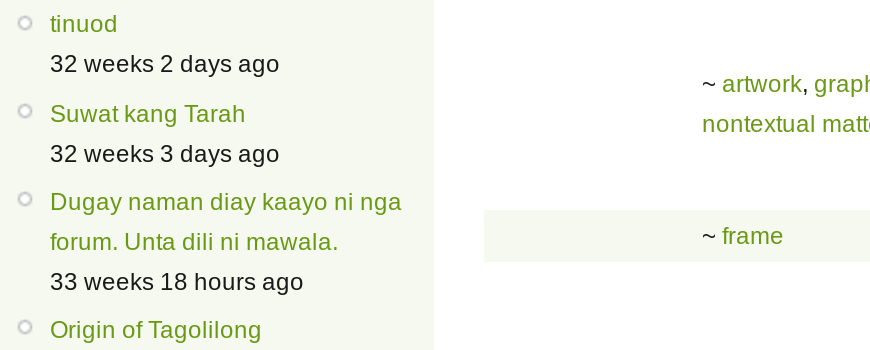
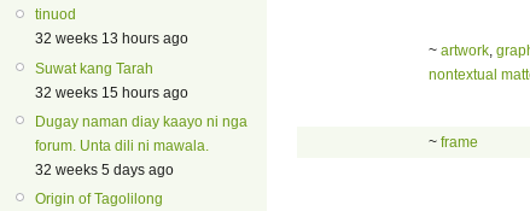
- 32 weeks 2 days ago
+ 32 weeks 13 hours ago

- 32 weeks 3 days ago
+ 32 weeks 15 hours ago

- 33 weeks 18 hours ago
+ 32 weeks 5 days ago
